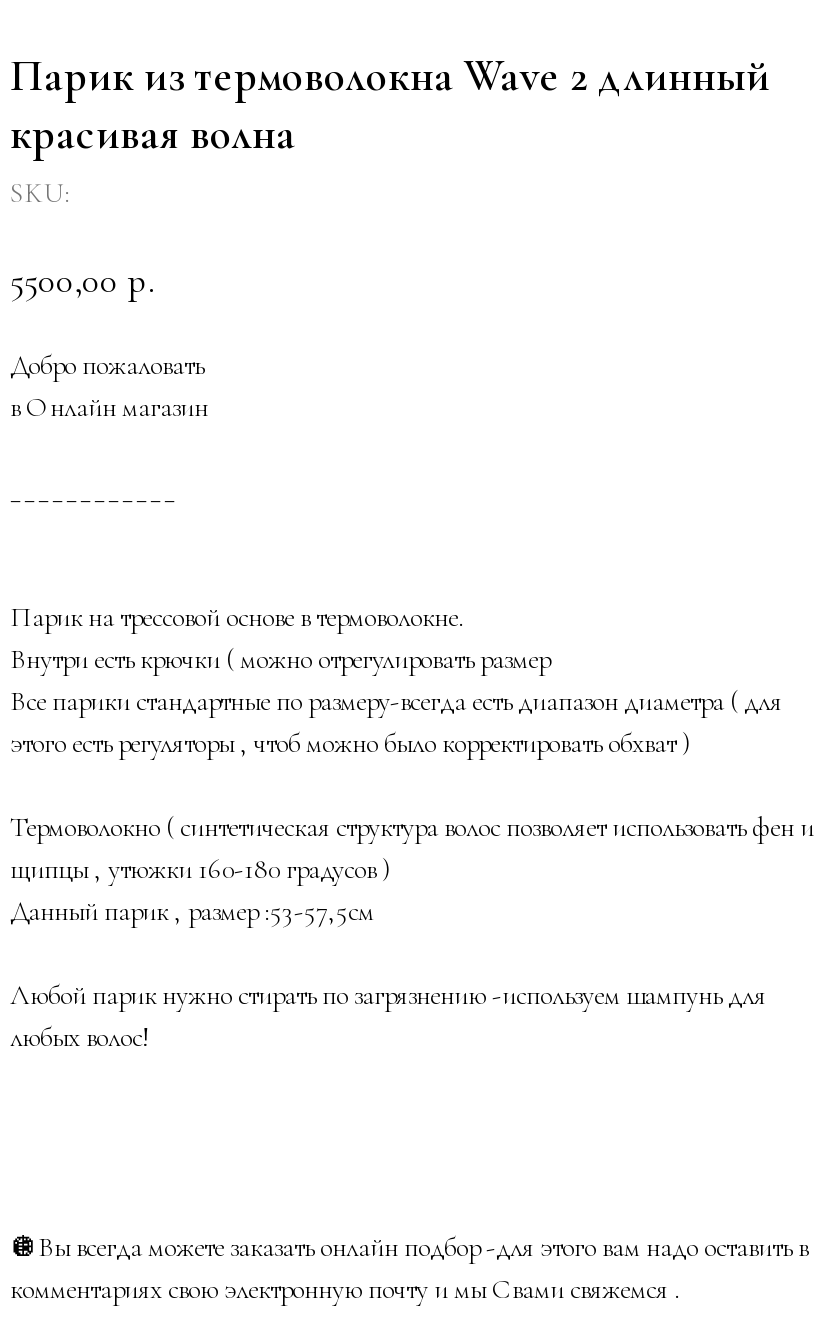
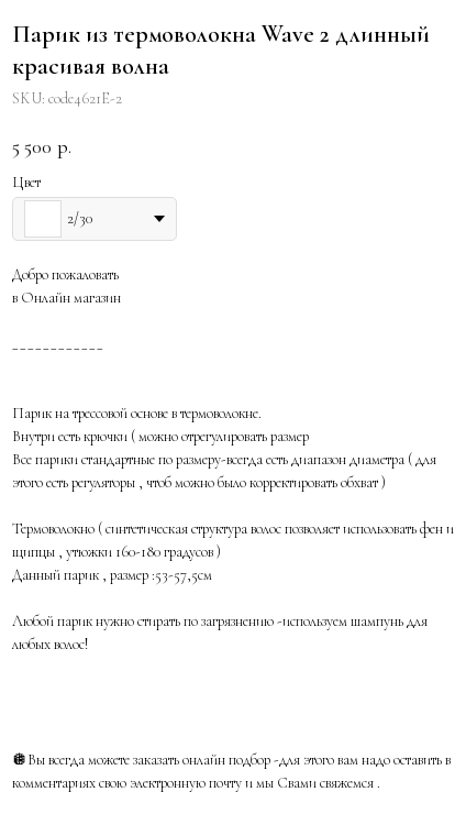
- SKU:
- 5500,00 р.
+ SKU: code4621E-2
+ 5 500 р.
+ Цвет
+ 2/30
